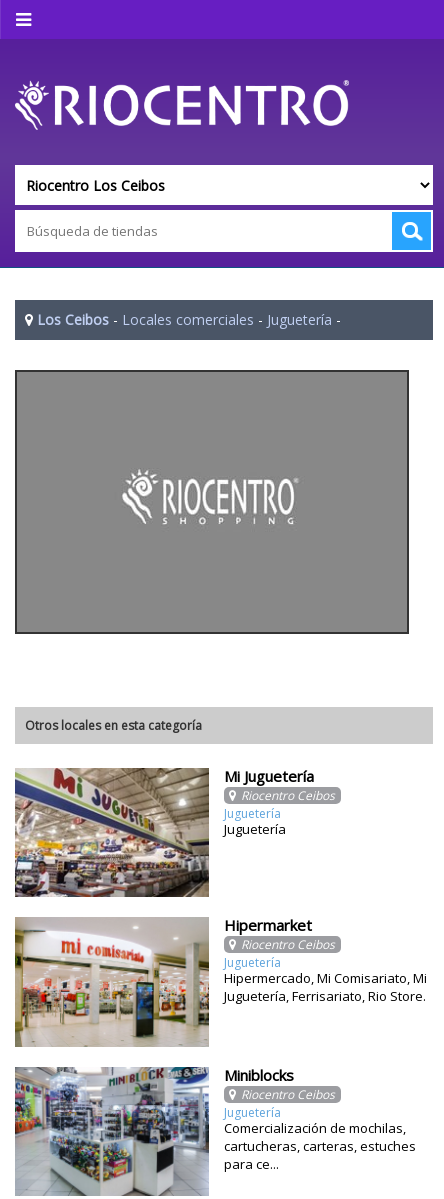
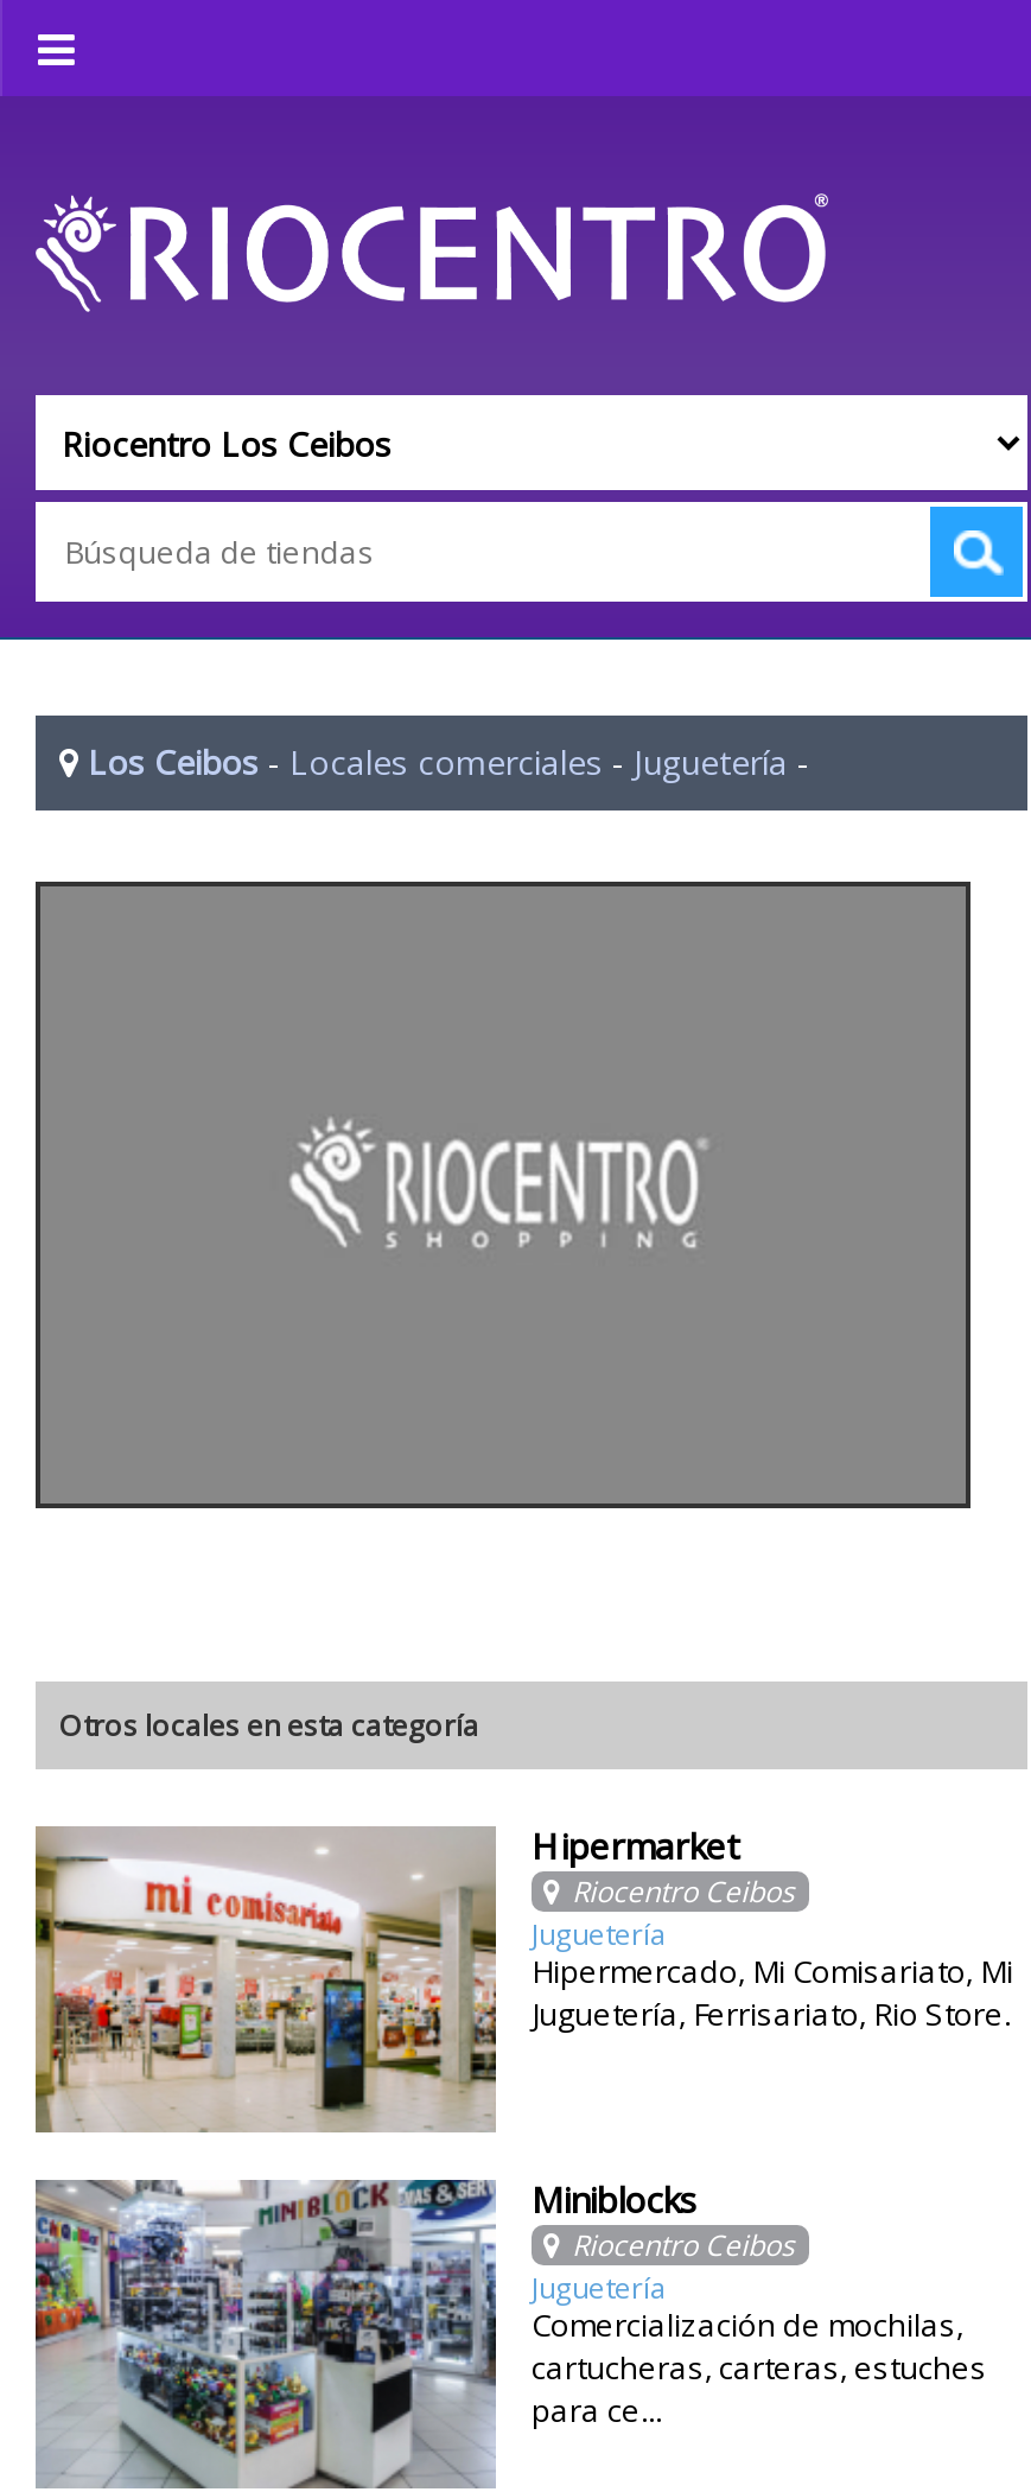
- [image]
- Mi Juguetería
- Riocentro Ceibos
- Juguetería
- Juguetería
